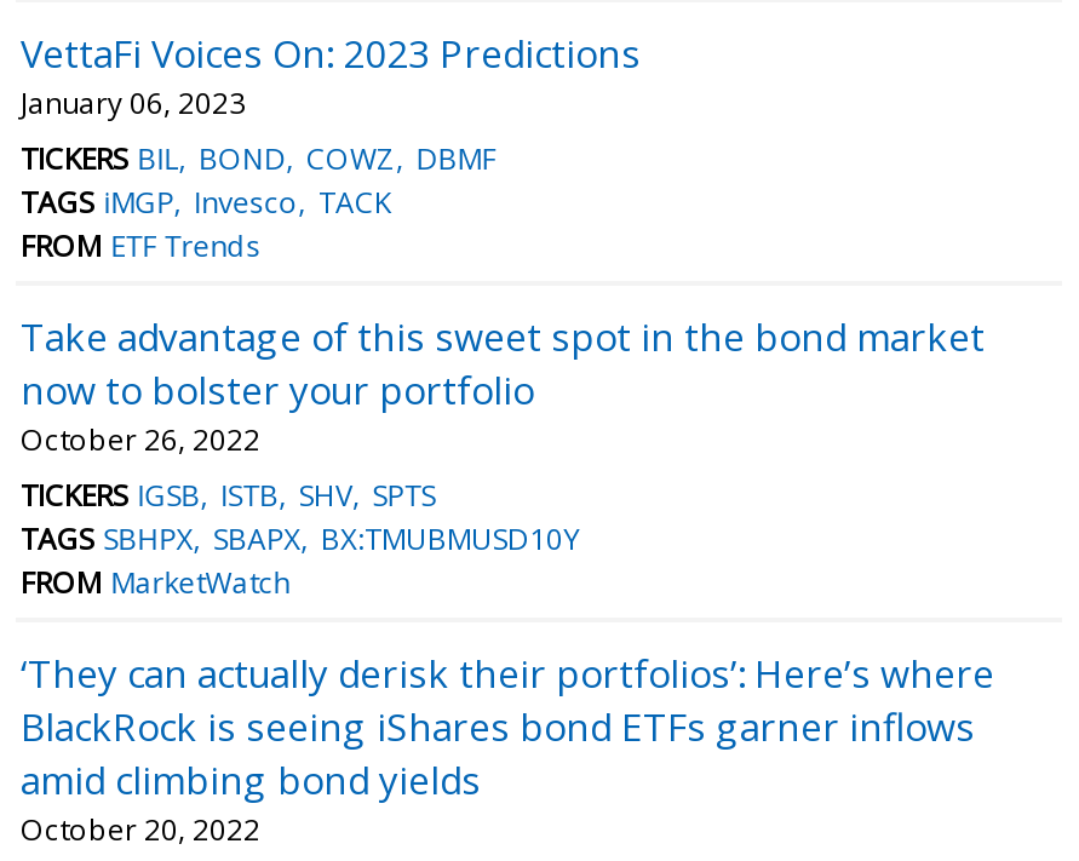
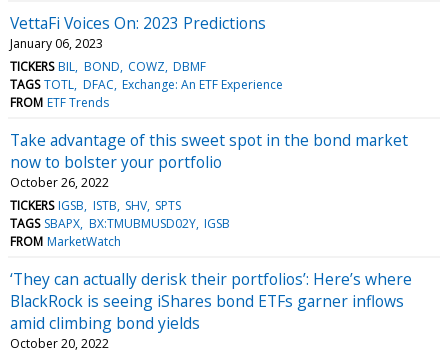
- TAGS iMGP Invesco TACK
+ TAGS TOTL DFAC Exchange: An ETF Experience

- TAGS SBHPX SBAPX BX:TMUBMUSD10Y
+ TAGS SBAPX BX:TMUBMUSD02Y IGSB
